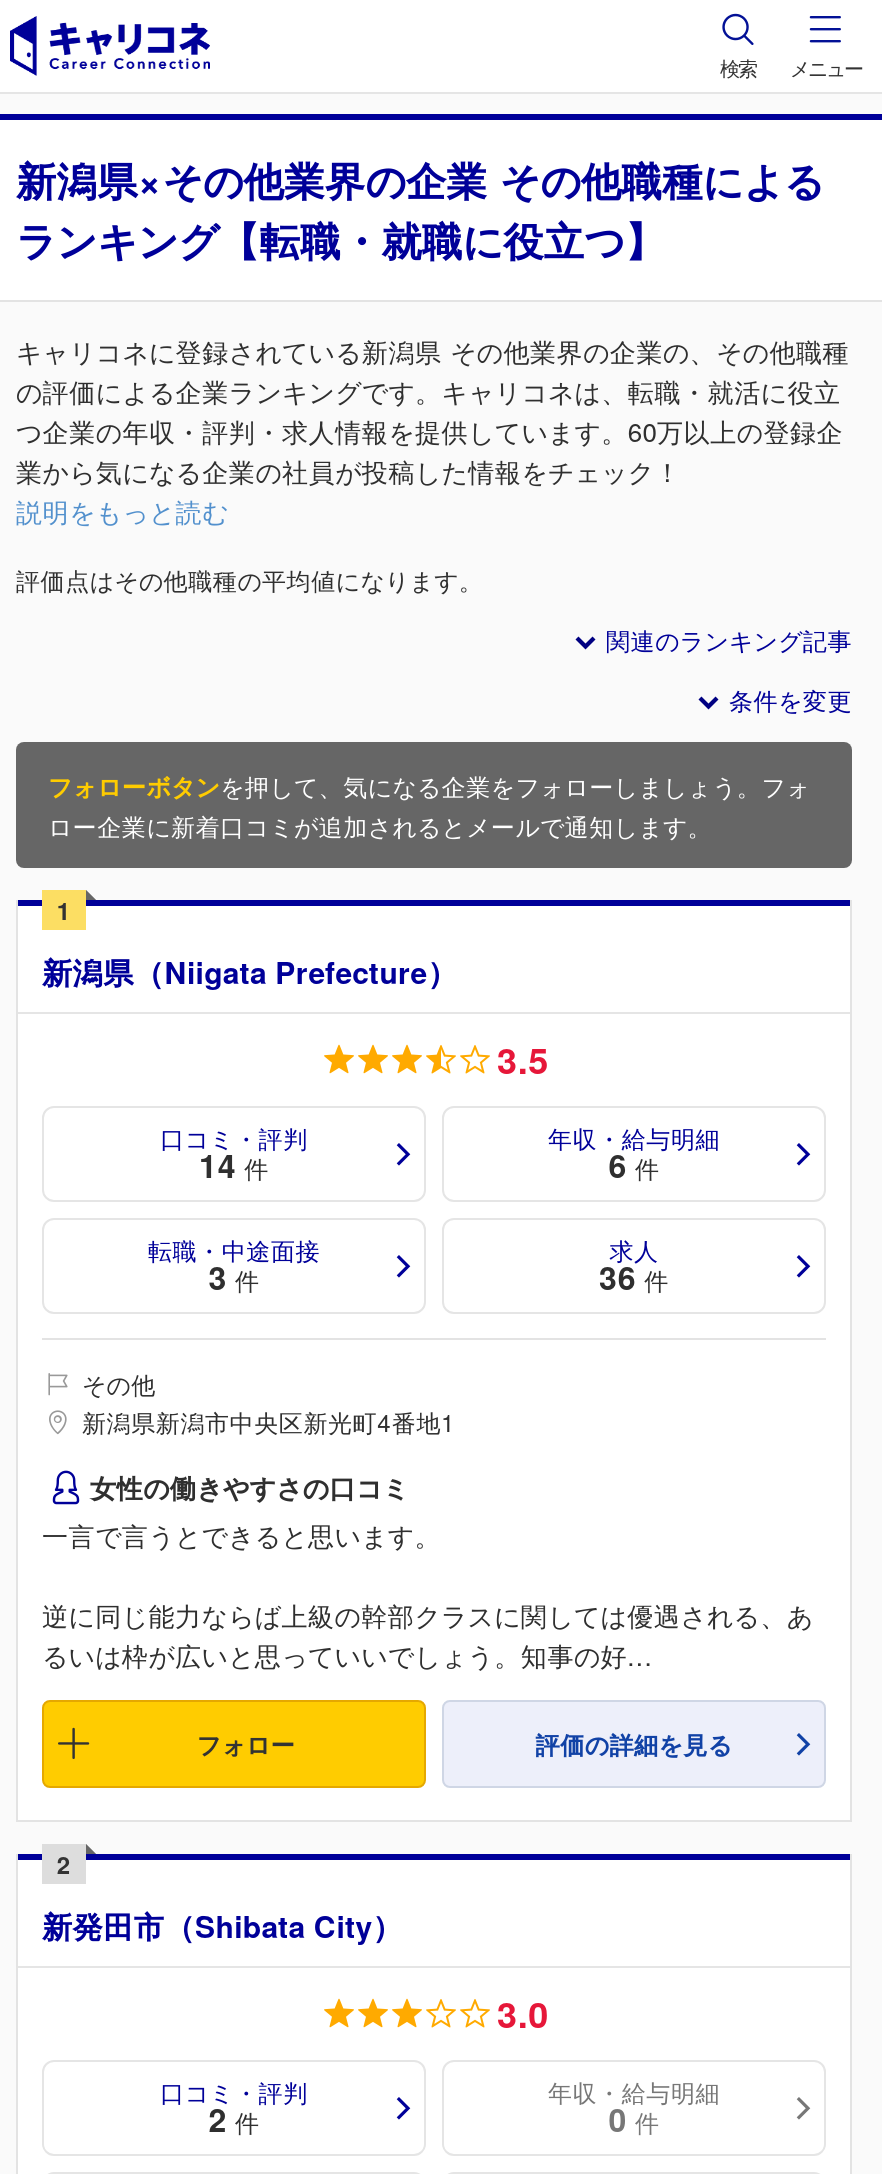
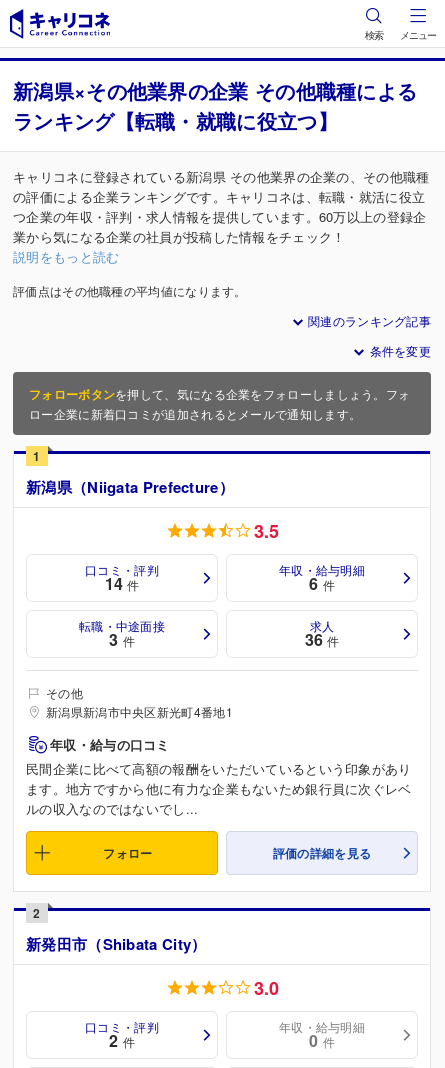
- 女性の働きやすさの口コミ
- 一言で言うとできると思います。
- 逆に同じ能力ならば上級の幹部クラスに関しては優遇される、あ
- るいは枠が広いと思っていいでしょう。知事の好...
+ 年収・給与の口コミ
+ 民間企業に比べて高額の報酬をいただいているという印象があり
+ ます。地方ですから他に有力な企業もないため銀行員に次ぐレベ
+ ルの収入なのではないでし...
